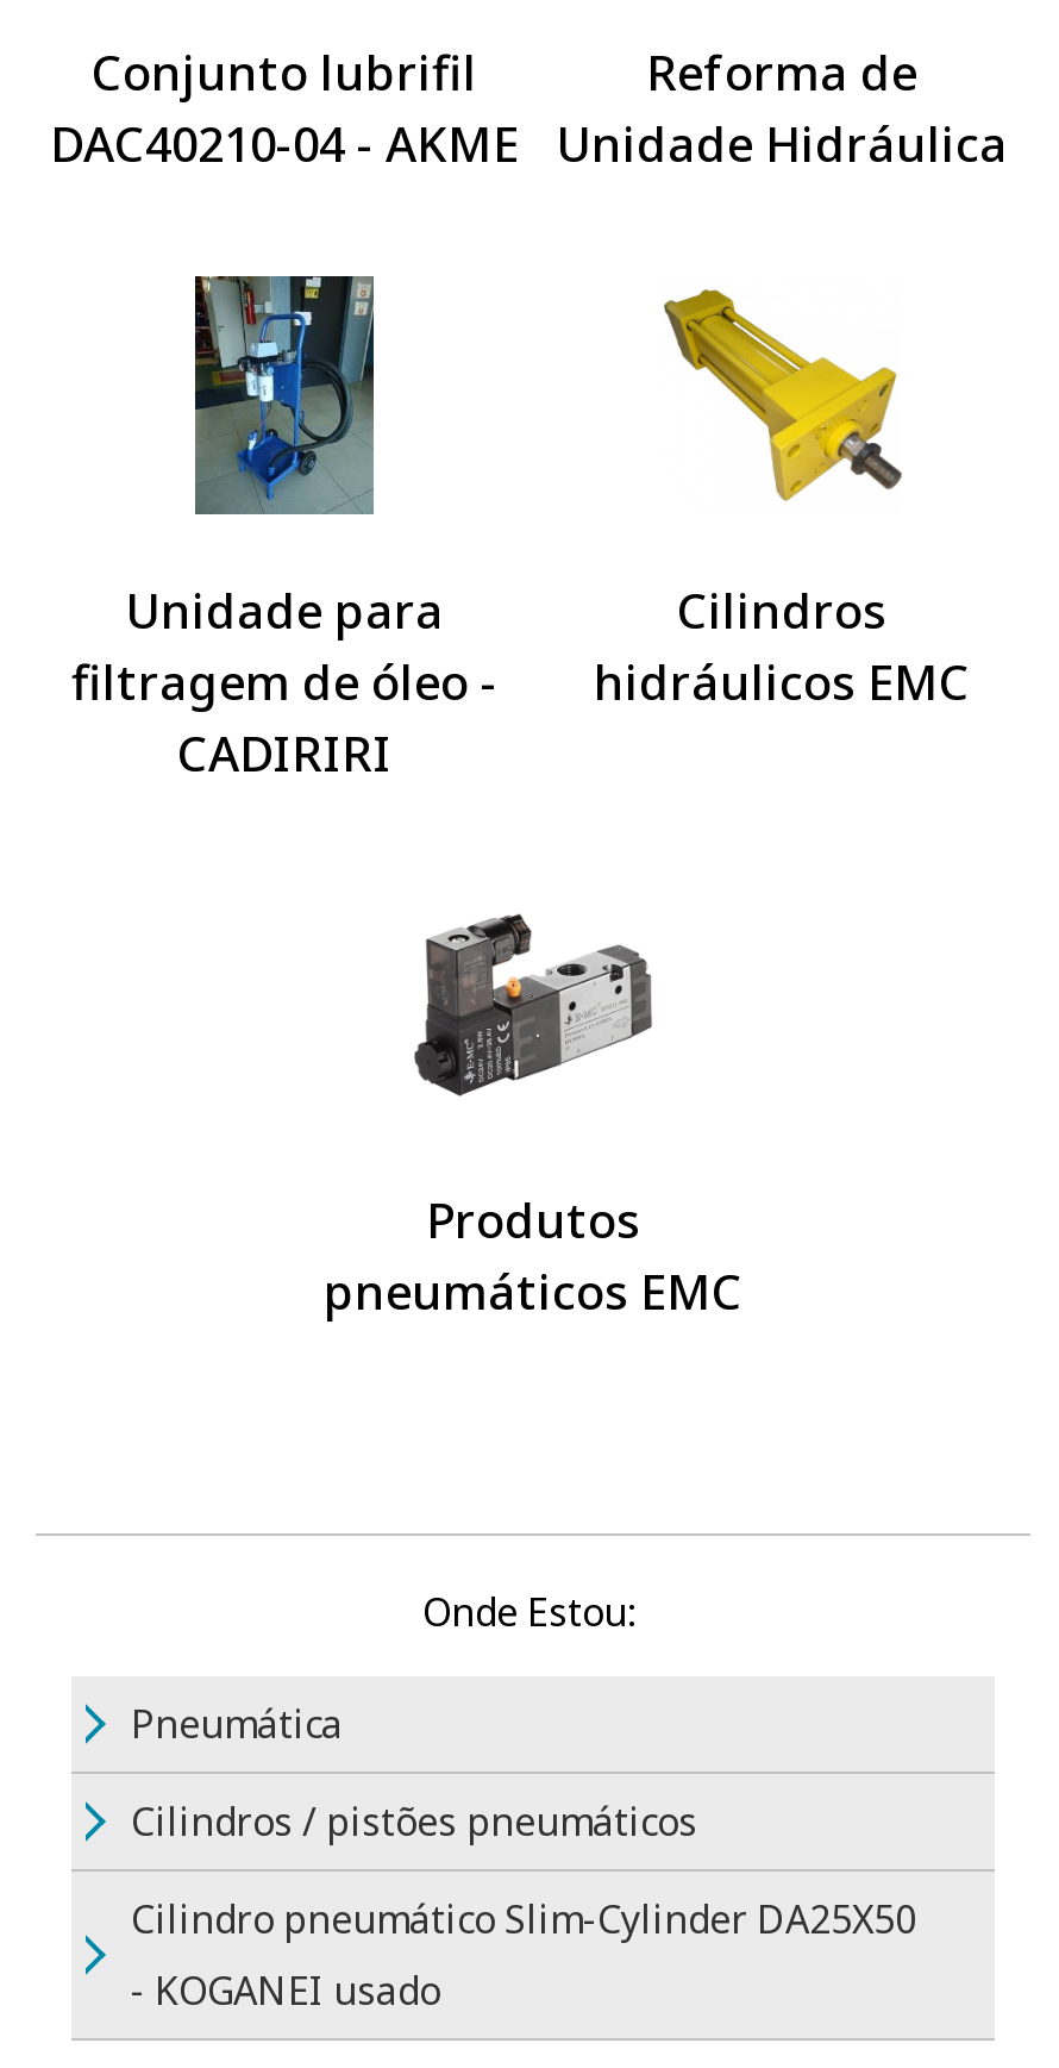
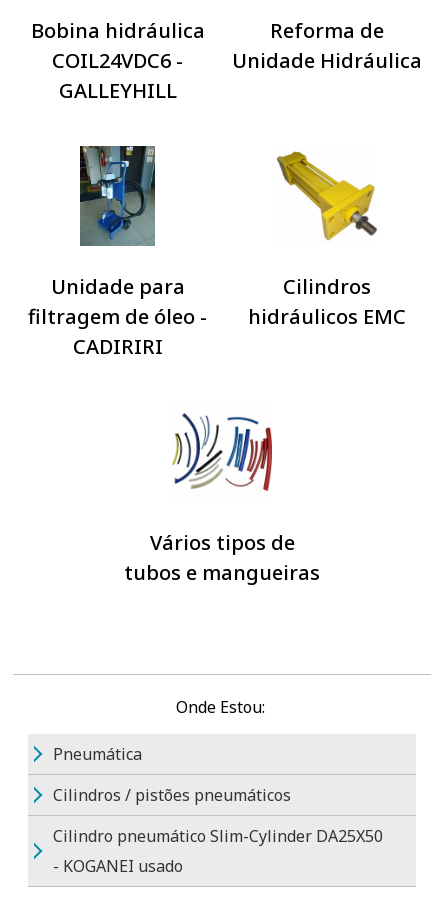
- Conjunto lubrifil
- DAC40210-04 - AKME
+ Bobina hidráulica
+ COIL24VDC6 -
+ GALLEYHILL

- [image]
- Produtos
- pneumáticos EMC
+ [image]
+ Vários tipos de
+ tubos e mangueiras
